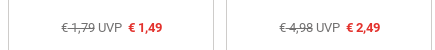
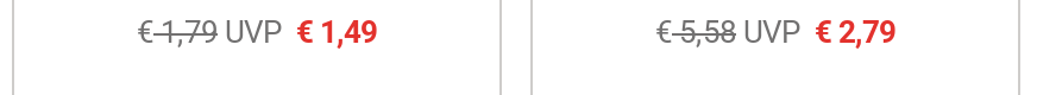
- €4,98 UVP €2,49
+ €5,58 UVP €2,79
